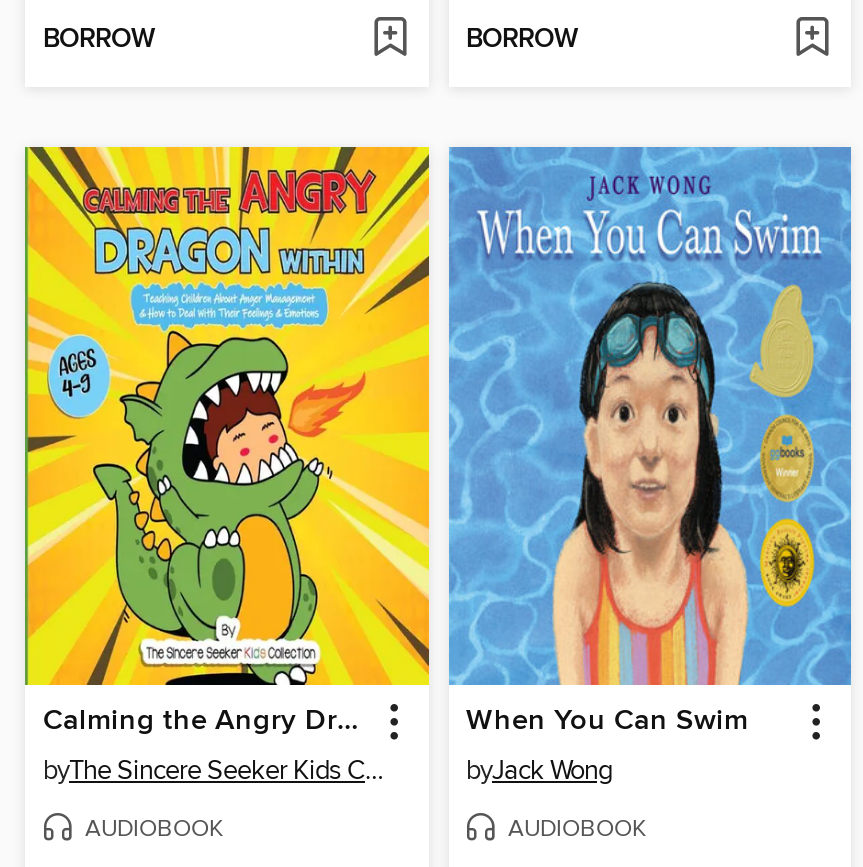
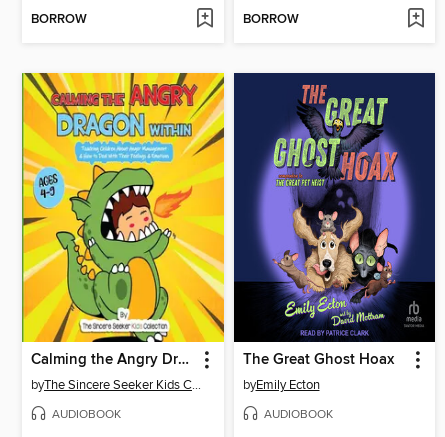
- [image]
- When You Can Swim
- byJack Wong
+ [image]
+ The Great Ghost Hoax
+ byEmily Ecton
